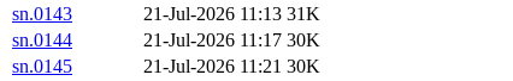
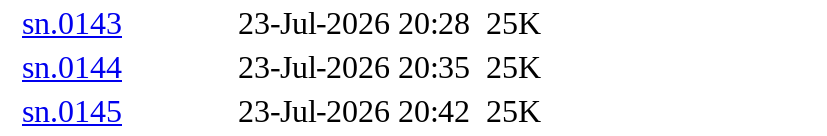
- 21-Jul-2026 11:13 31K
+ 23-Jul-2026 20:28 25K

- 21-Jul-2026 11:17 30K
+ 23-Jul-2026 20:35 25K

- 21-Jul-2026 11:21 30K
+ 23-Jul-2026 20:42 25K
